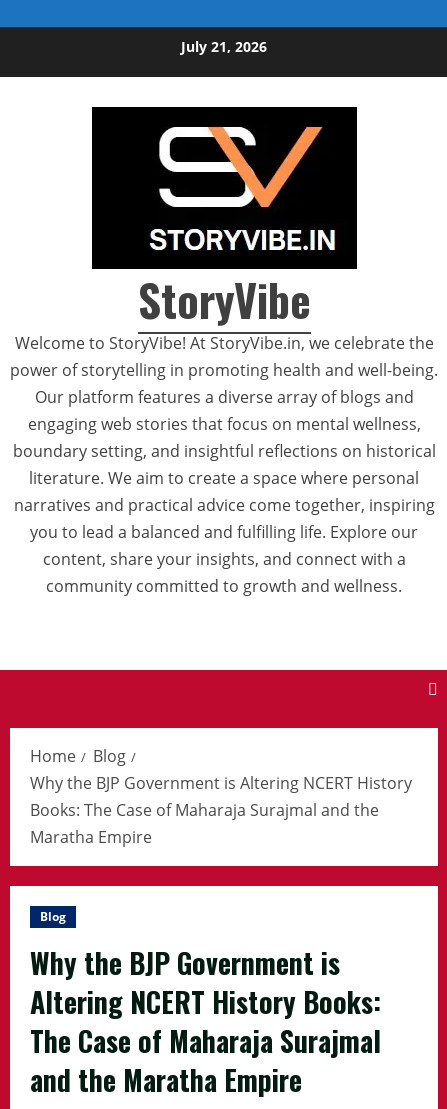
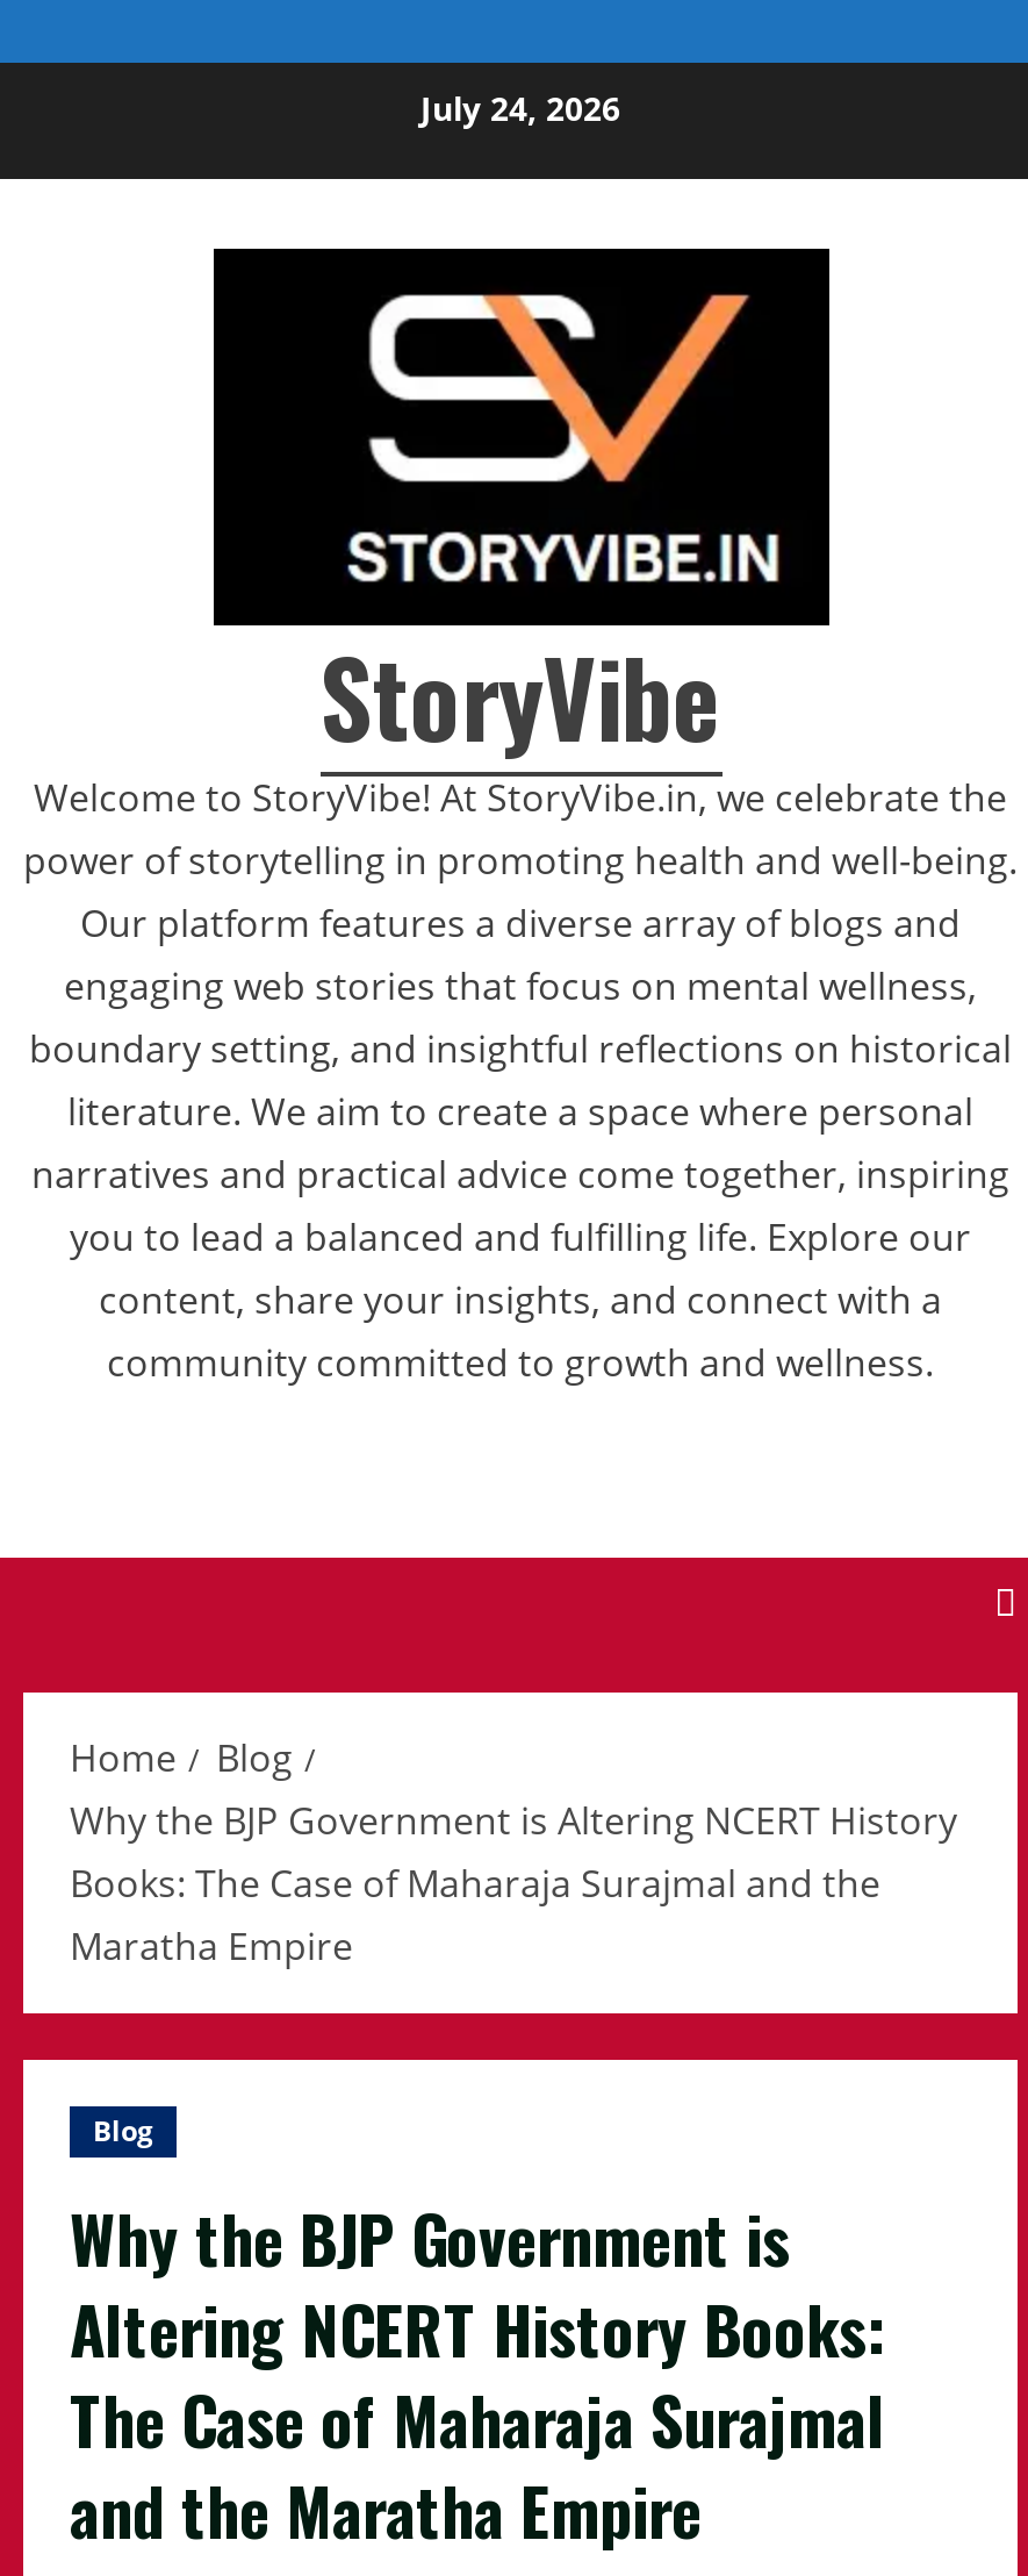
- July 21, 2026
+ July 24, 2026
